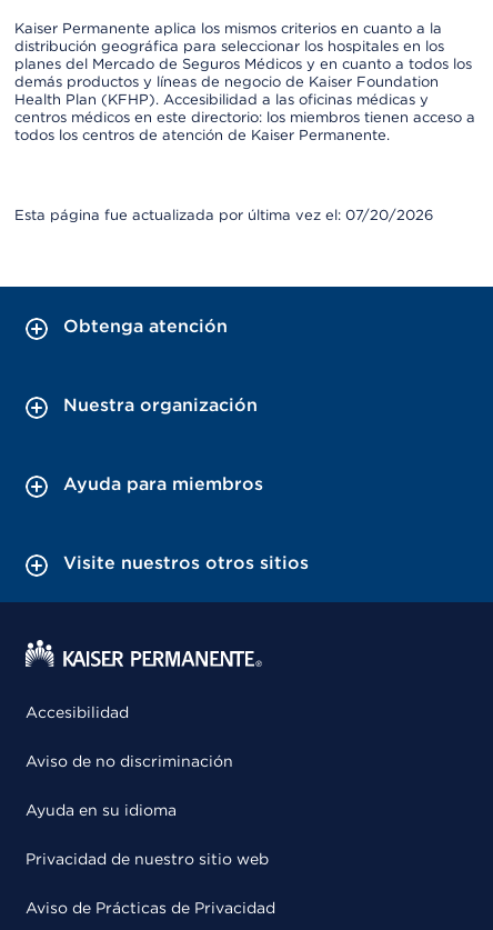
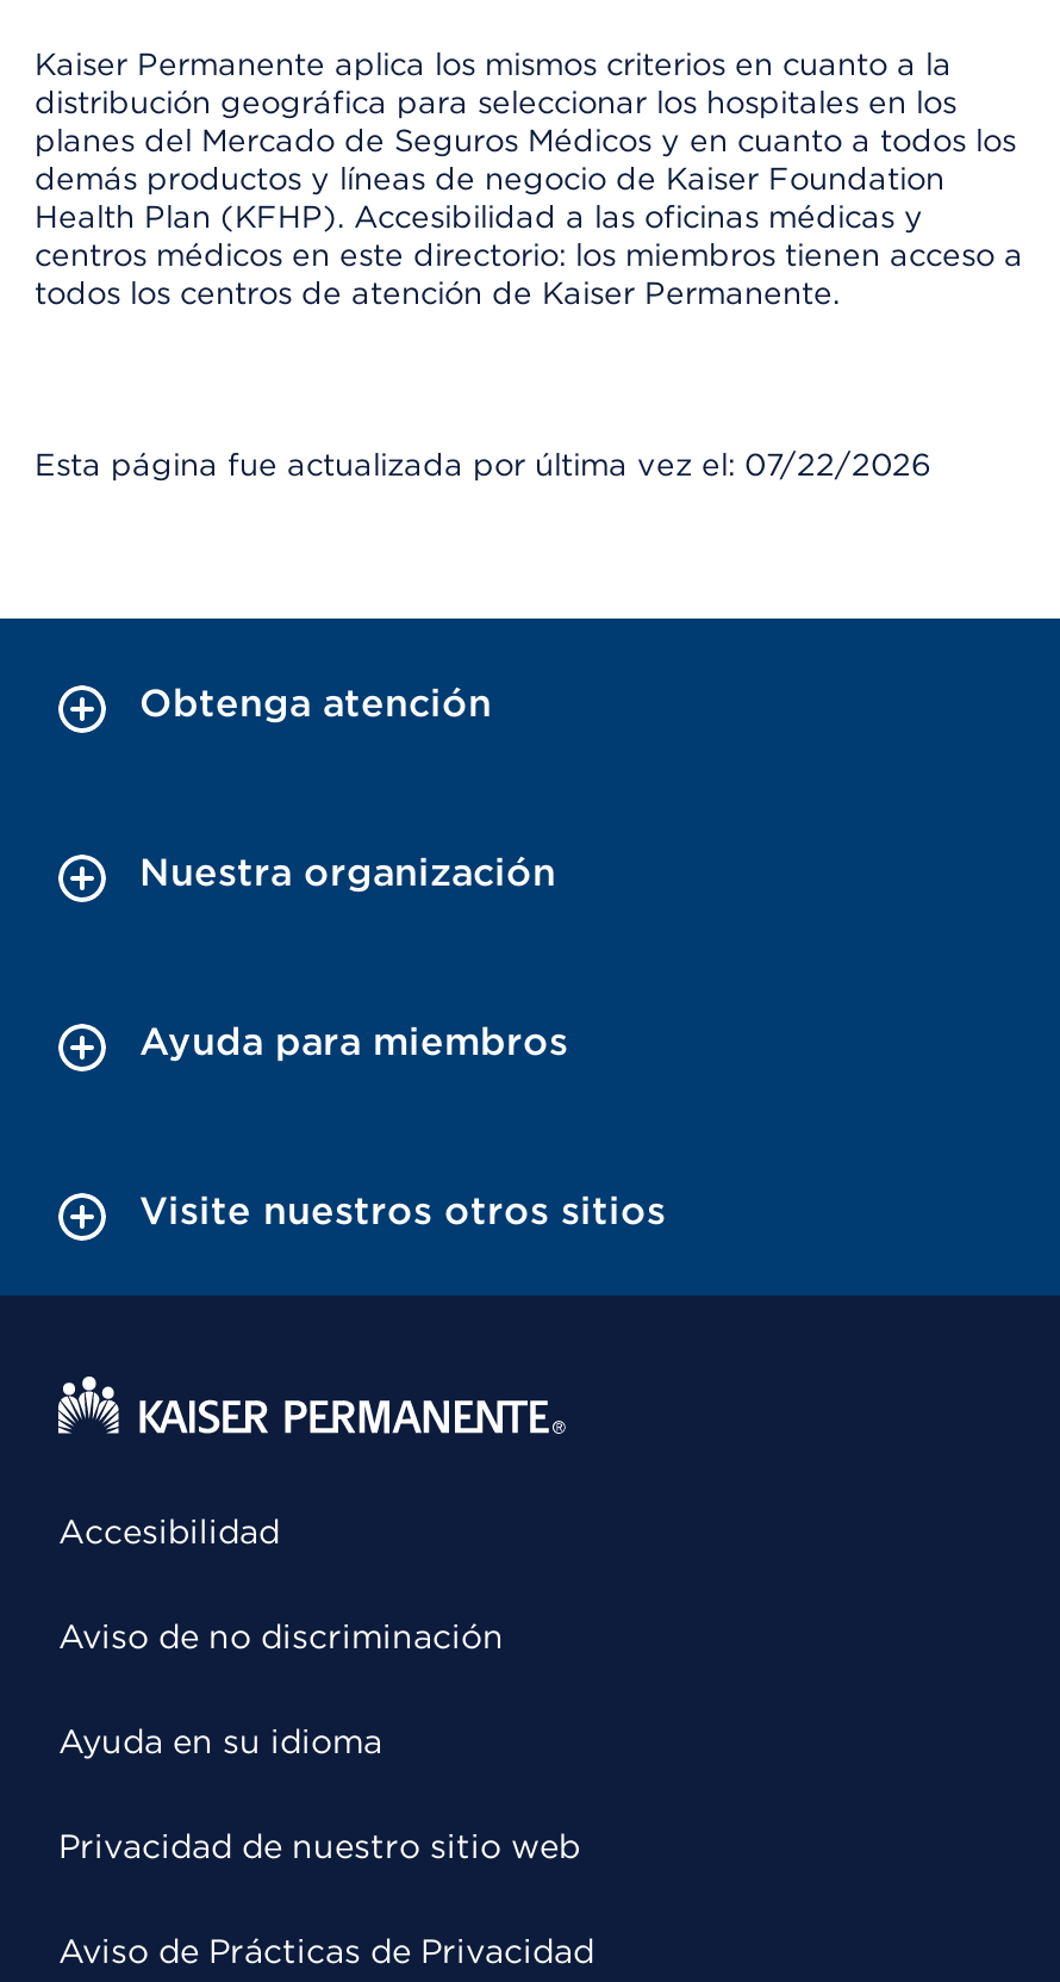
- Esta página fue actualizada por última vez el: 07/20/2026
+ Esta página fue actualizada por última vez el: 07/22/2026
